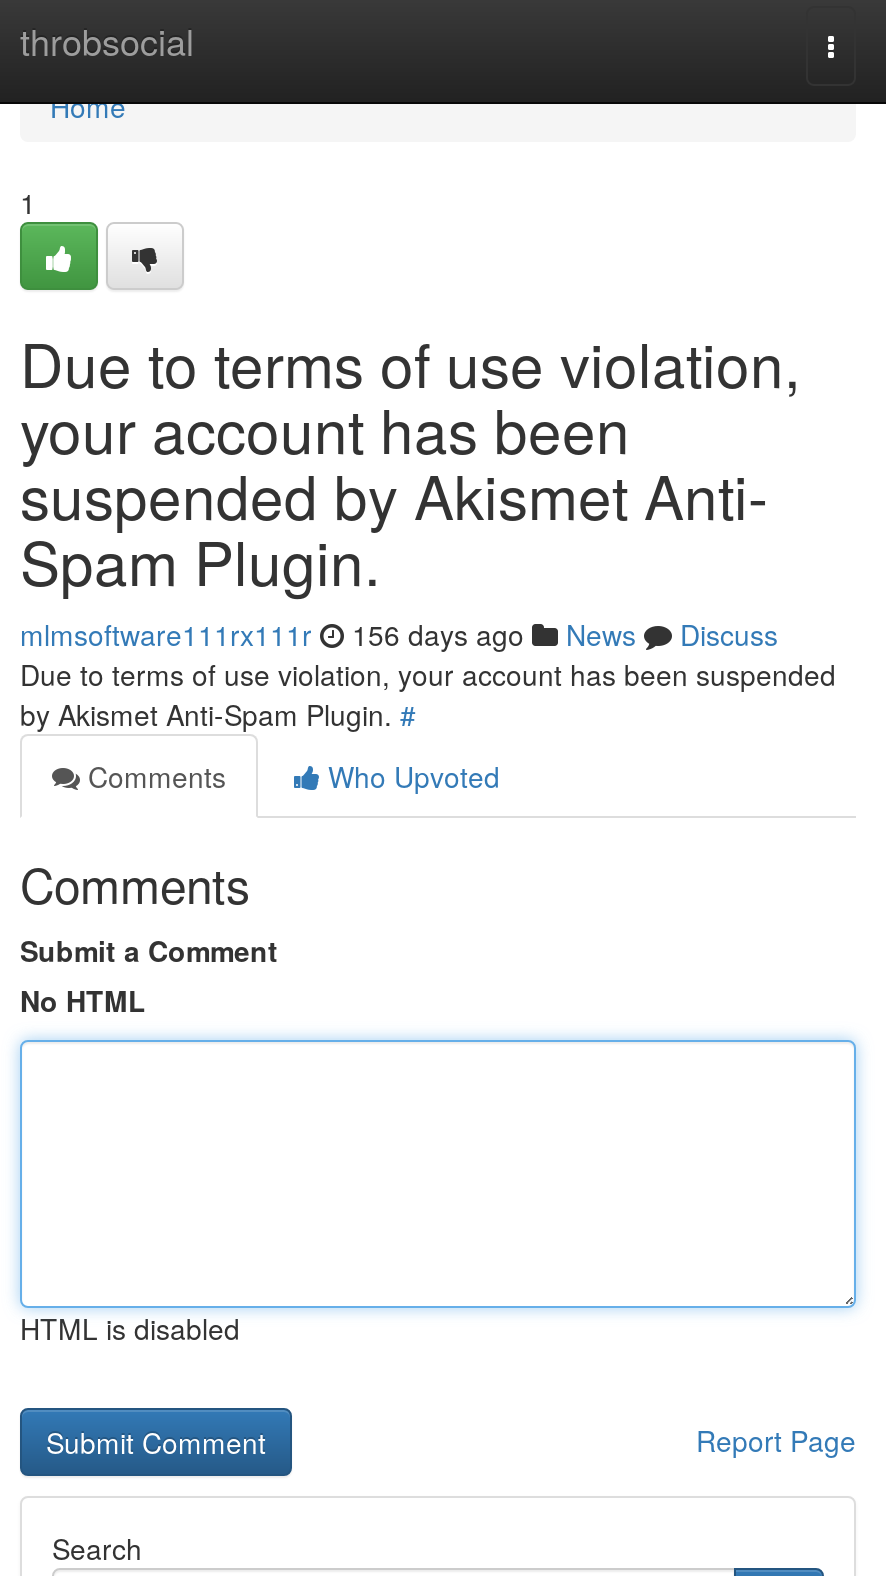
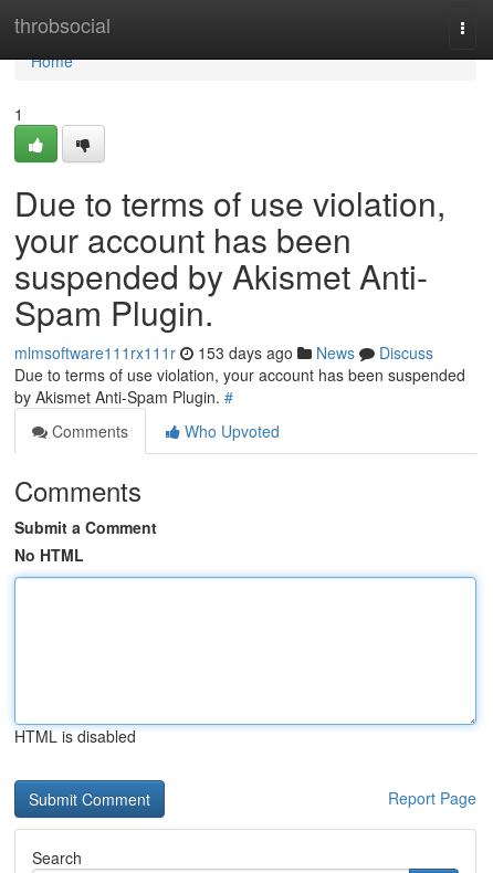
- mlmsoftware111rx111r 156 days ago News Discuss
+ mlmsoftware111rx111r 153 days ago News Discuss
